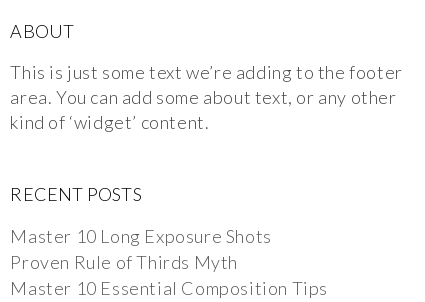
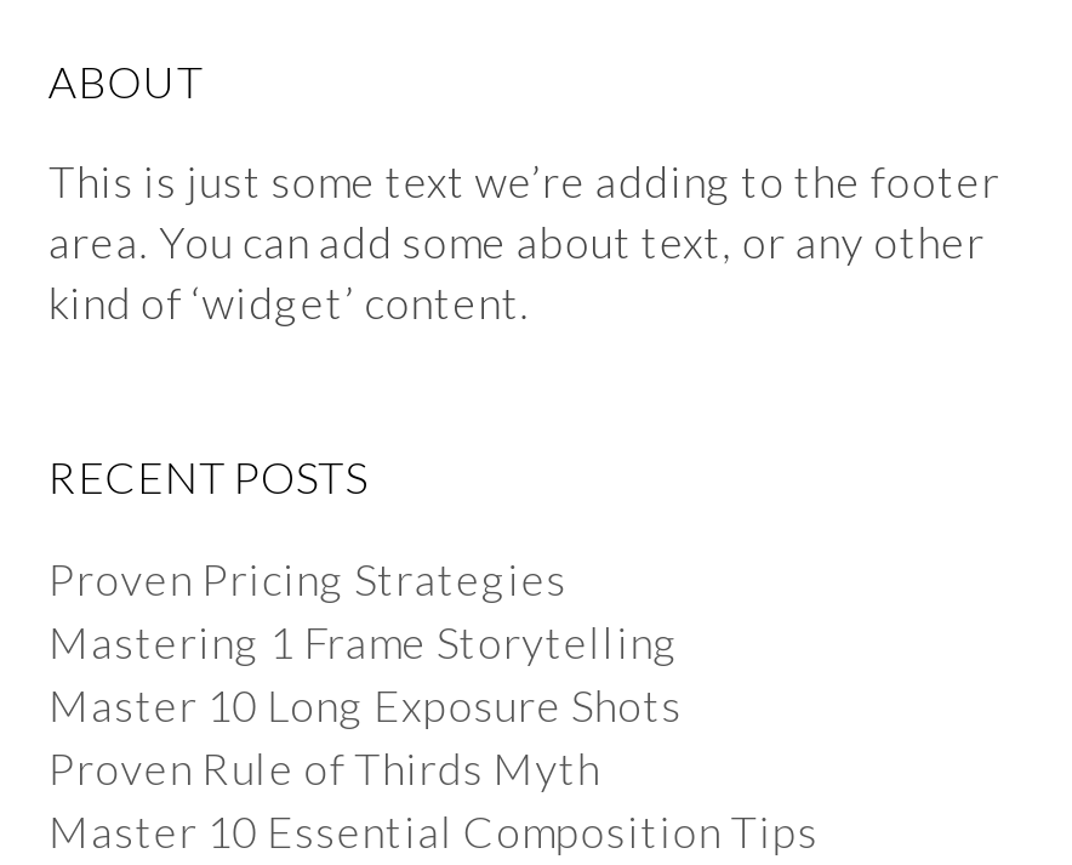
+ Proven Pricing Strategies
+ Mastering 1 Frame Storytelling
